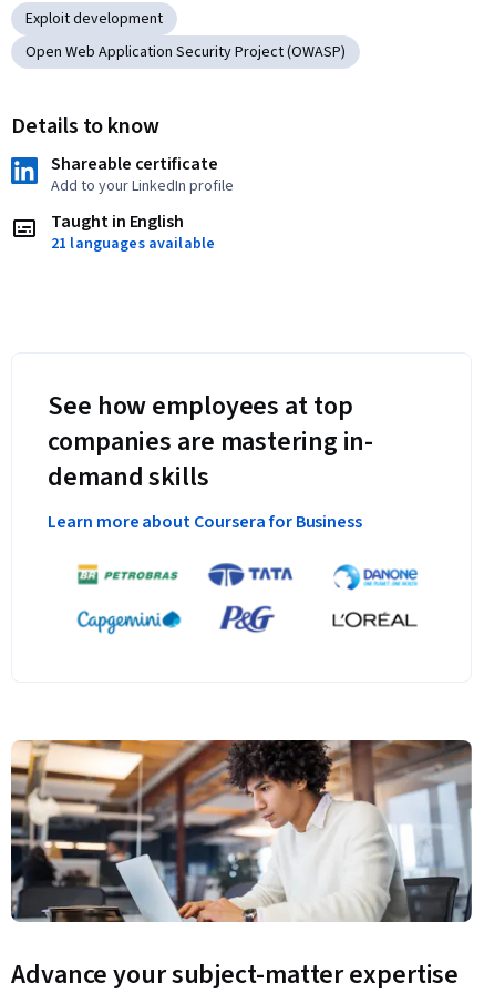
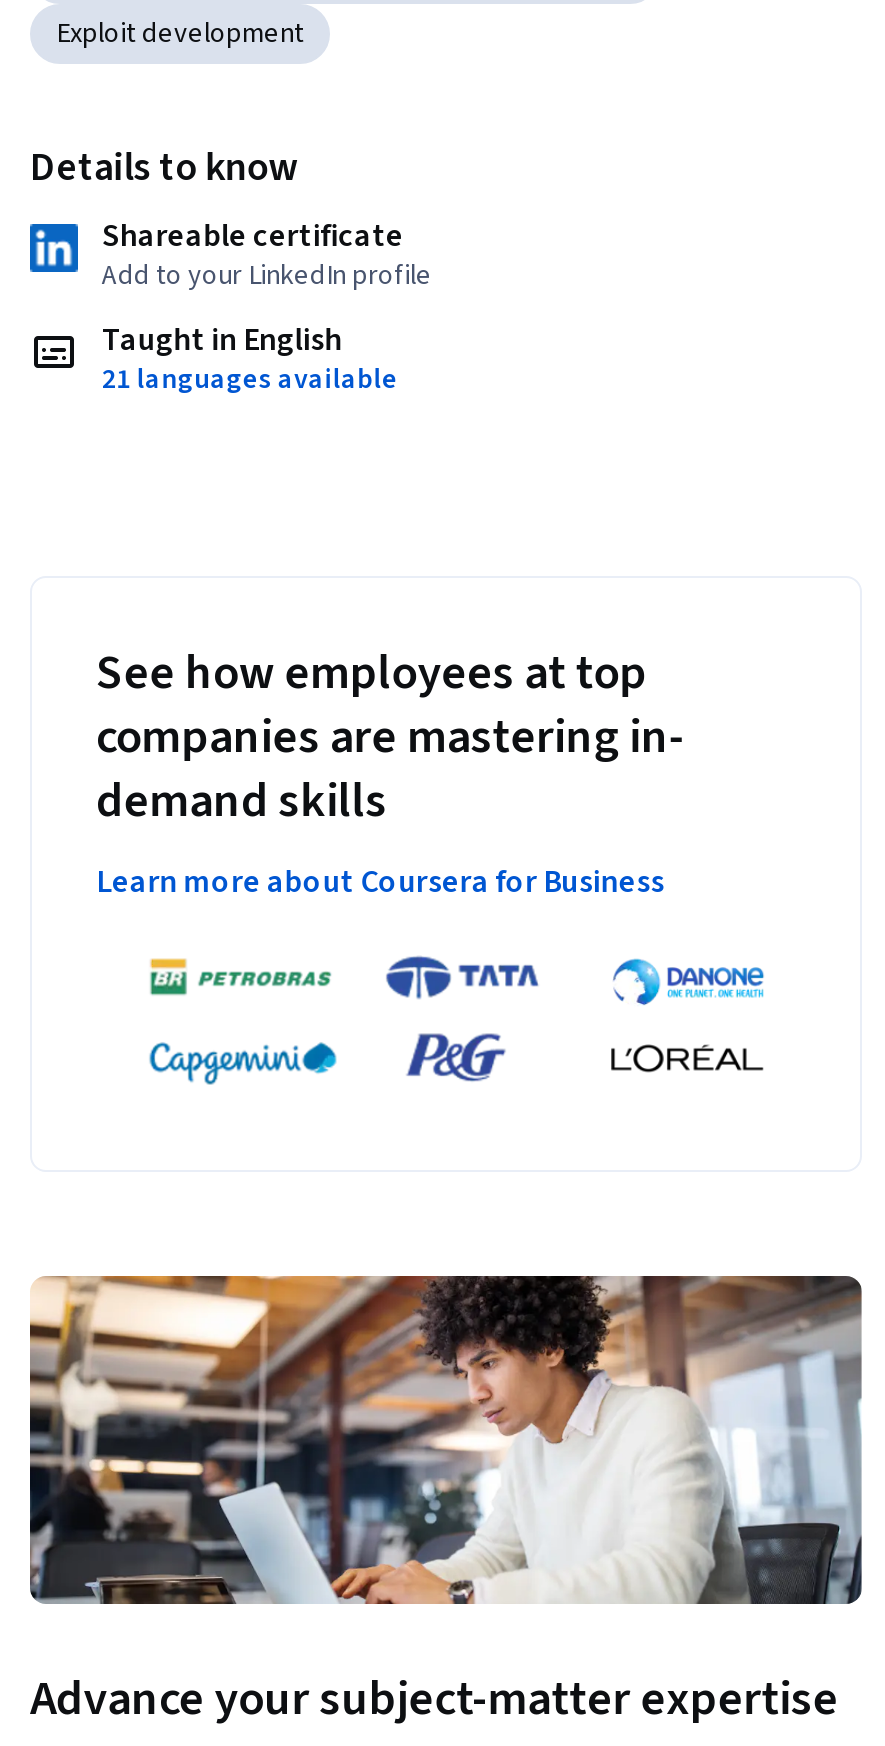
- Open Web Application Security Project (OWASP)
